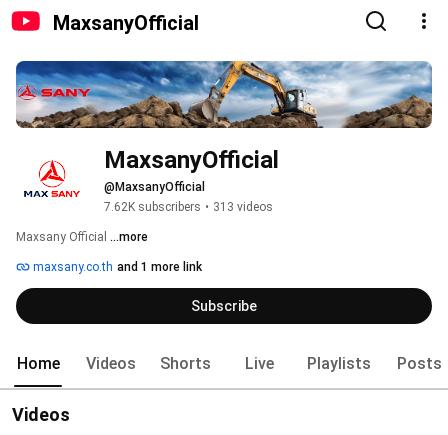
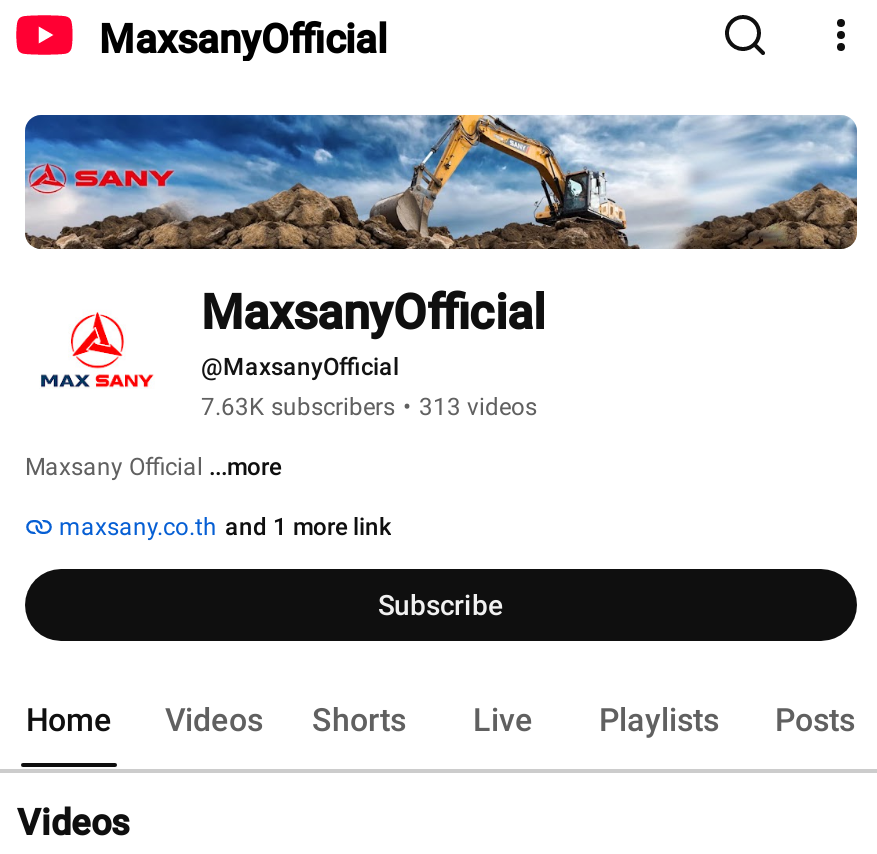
- 7.62K subscribers • 313 videos
+ 7.63K subscribers • 313 videos
